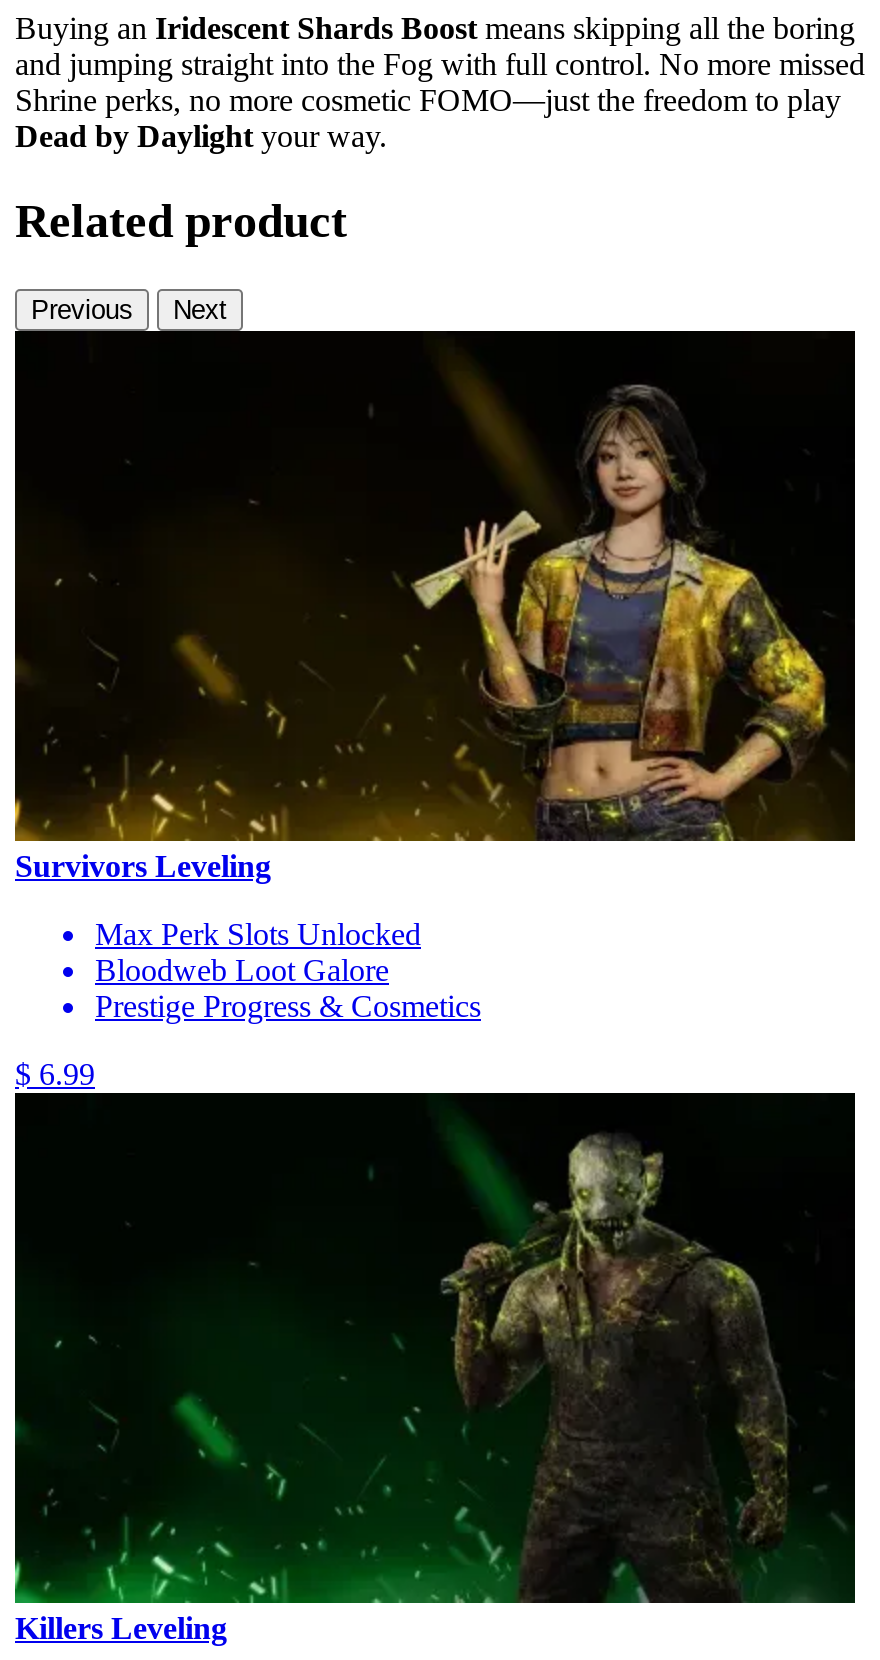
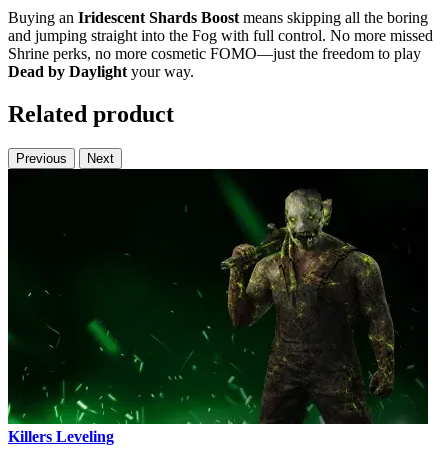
- [image]
- Survivors Leveling
- Max Perk Slots Unlocked
- Bloodweb Loot Galore
- Prestige Progress & Cosmetics
- $ 6.99
